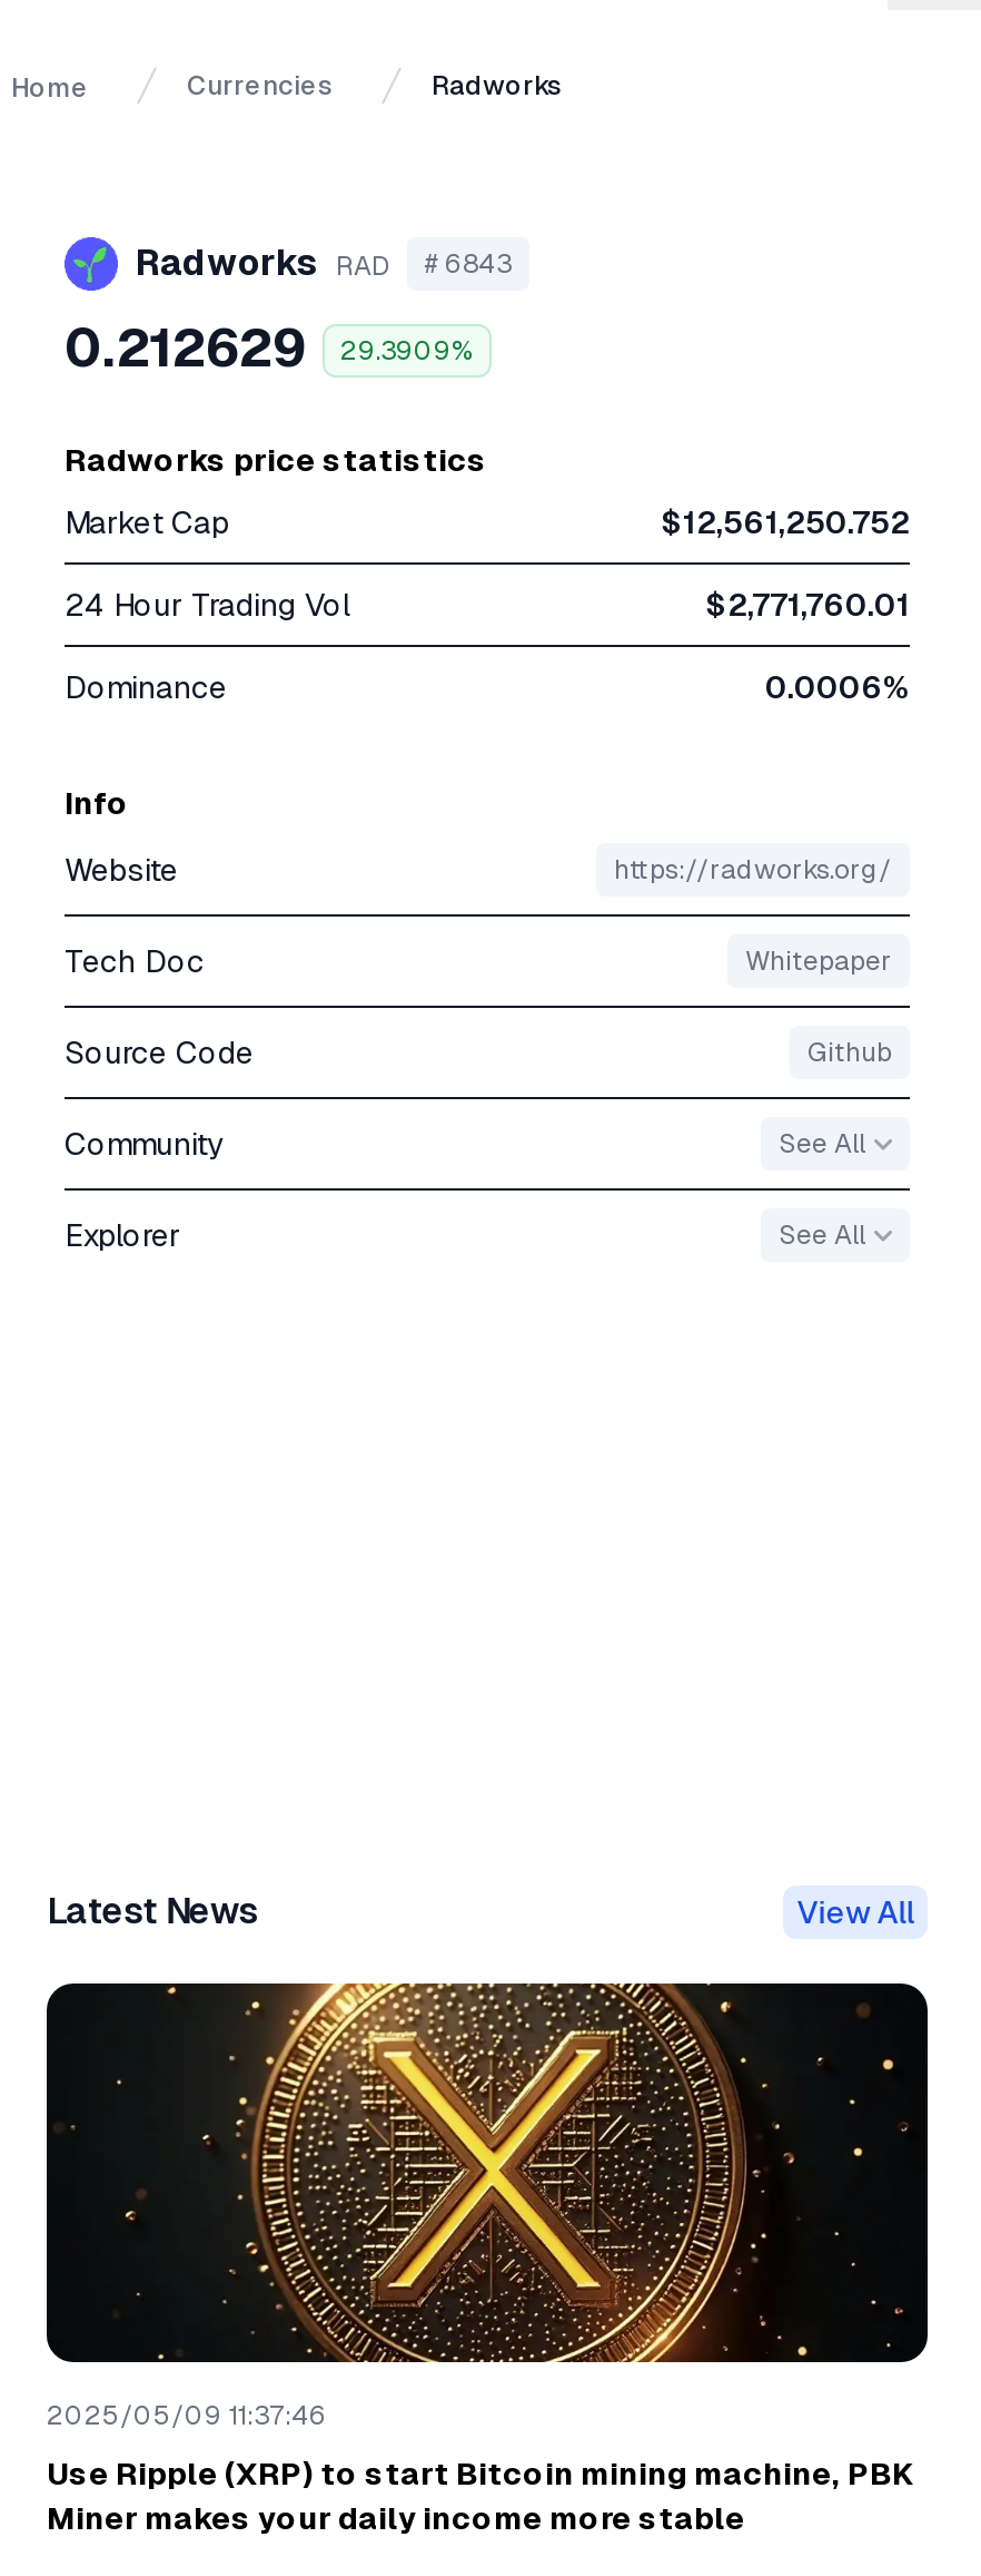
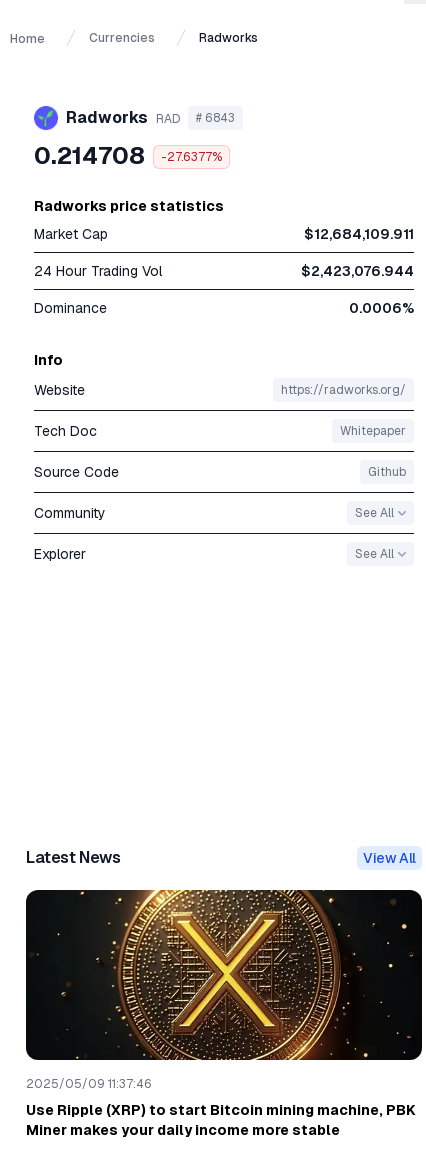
- 0.212629
+ 0.214708

- 29.3909%
+ -27.6377%

- $12,561,250.752
+ $12,684,109.911

- $2,771,760.01
+ $2,423,076.944
